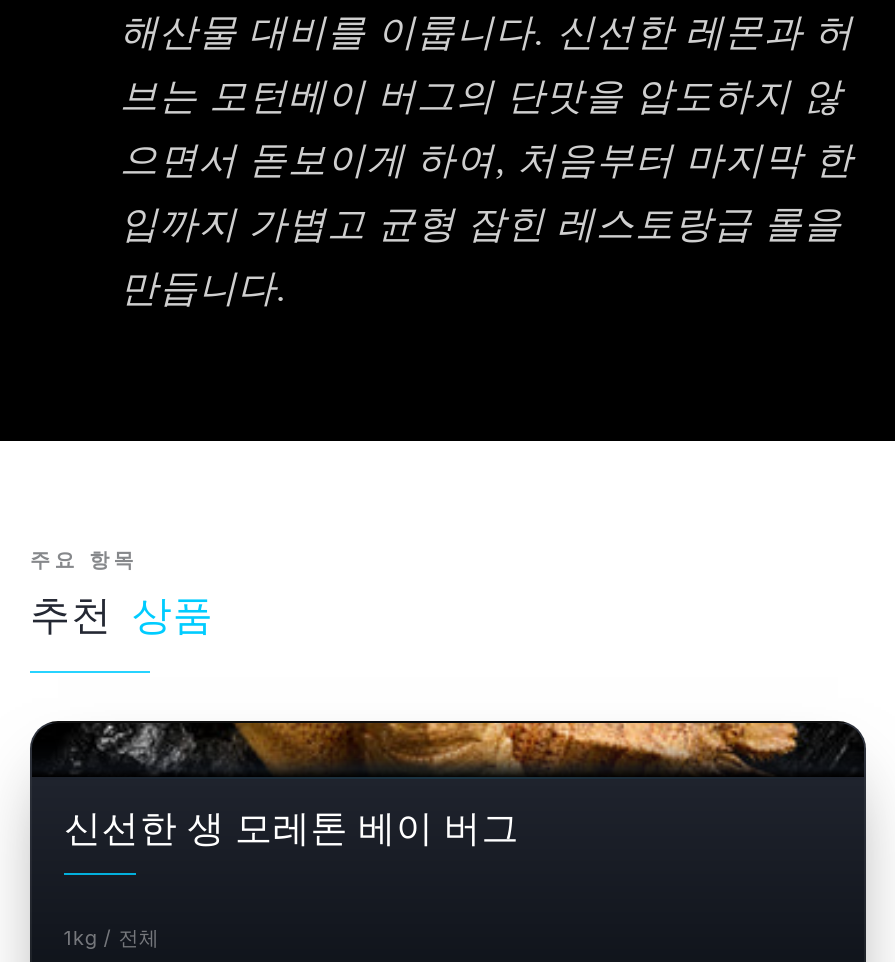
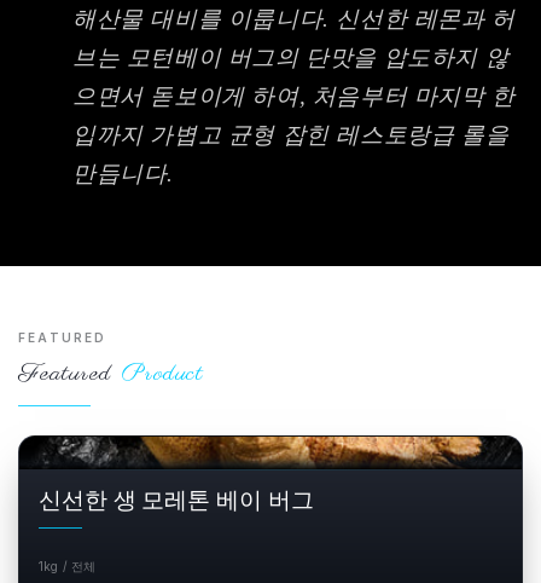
- 주요 항목
- 추천 상품
+ FEATURED
+ Featured Product
